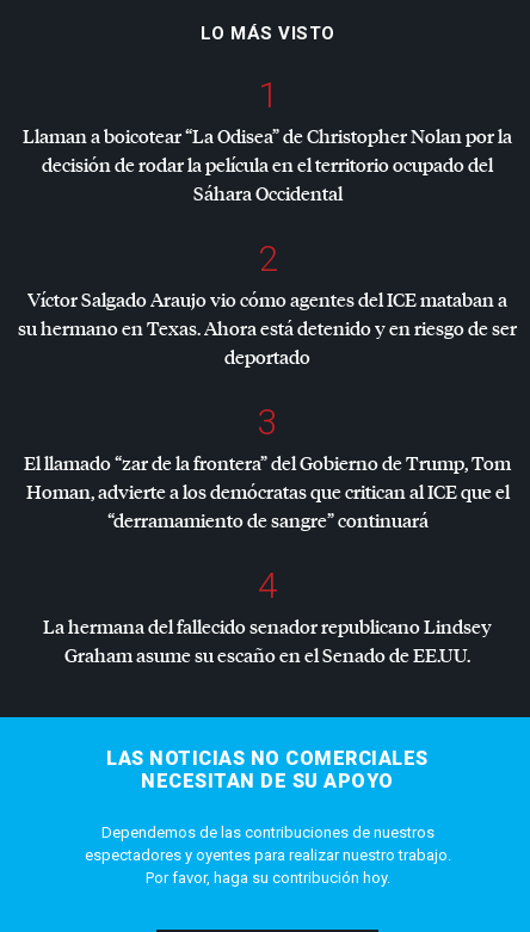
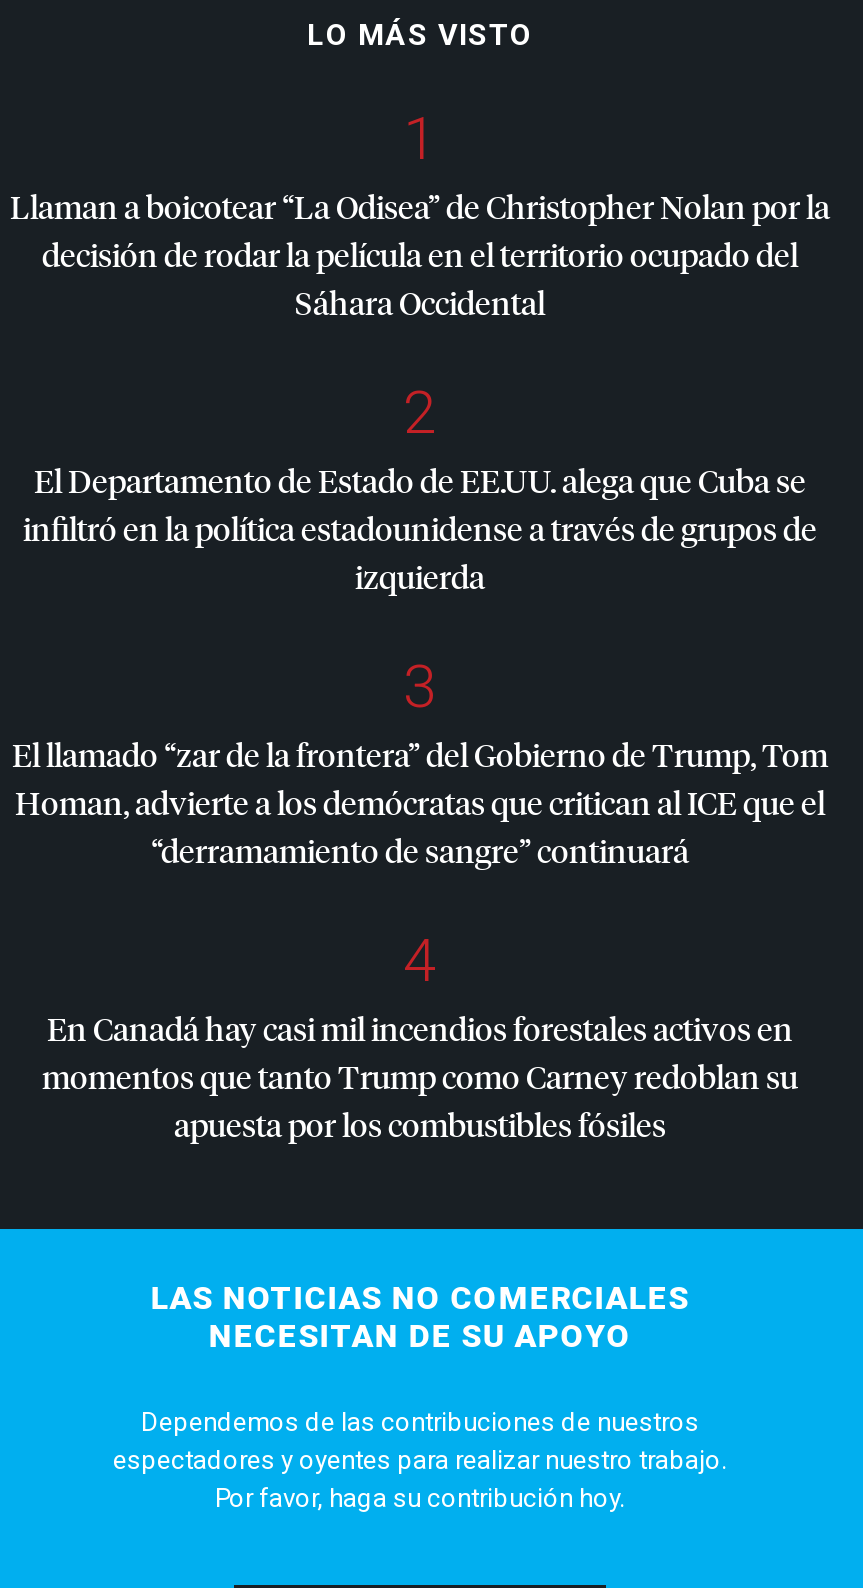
- Víctor Salgado Araujo vio cómo agentes del ICEmataban a
- su hermano en Texas. Ahora está detenido y en riesgo de ser
- deportado
+ El Departamento de Estado de EE.UU. alega que Cuba se
+ infiltró en la política estadounidense a través de grupos de
+ izquierda

- La hermana del fallecido senador republicano Lindsey
- Graham asume su escaño en el Senado de EE.UU.
+ En Canadá hay casi mil incendios forestales activos en
+ momentos que tanto Trump como Carney redoblan su
+ apuesta por los combustibles fósiles
